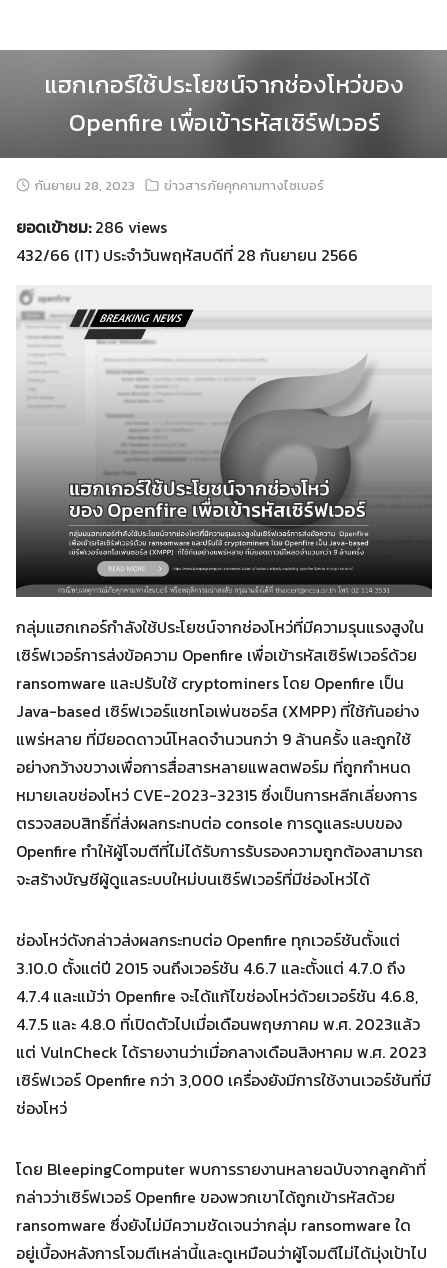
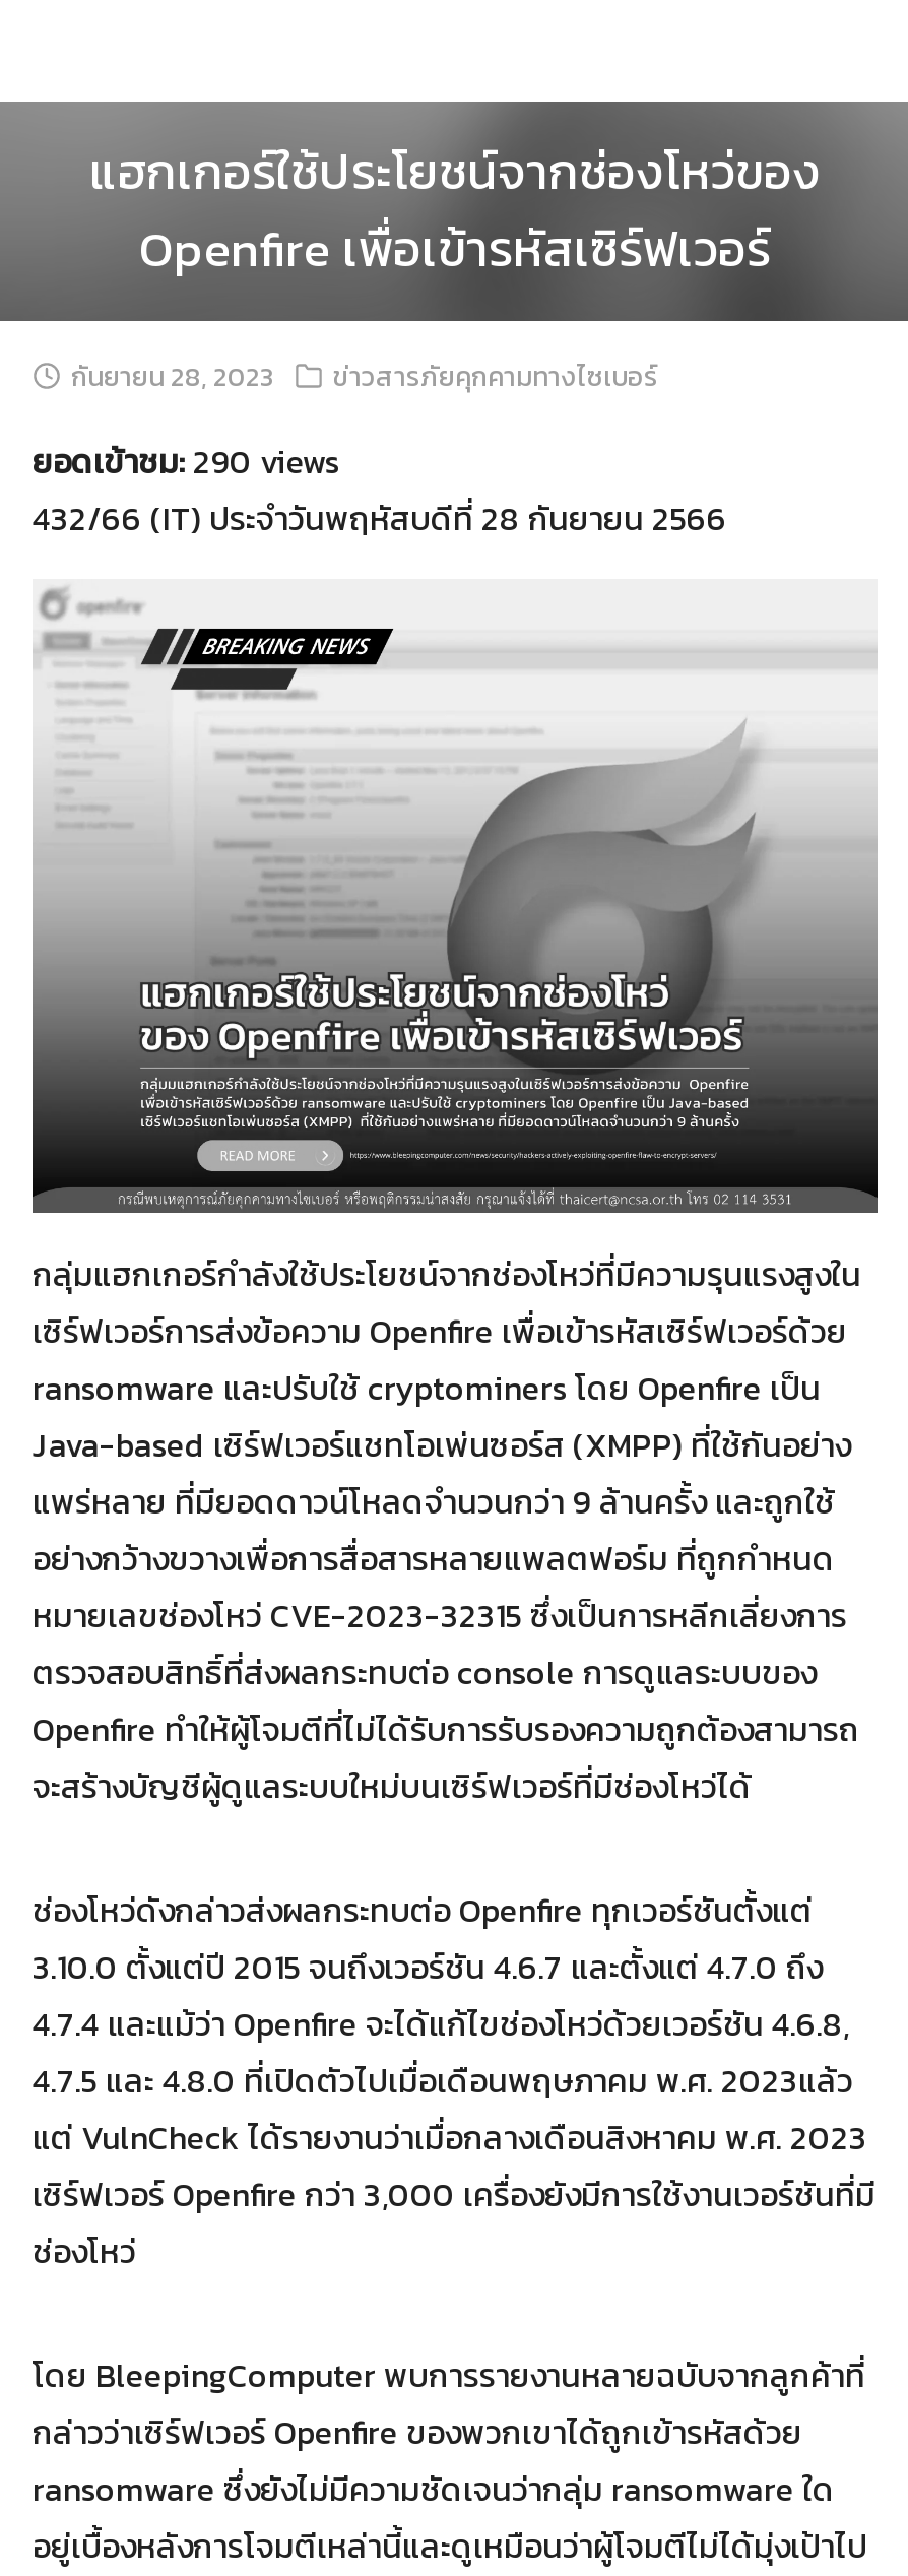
- ยอดเข้าชม: 286 views
+ ยอดเข้าชม: 290 views
